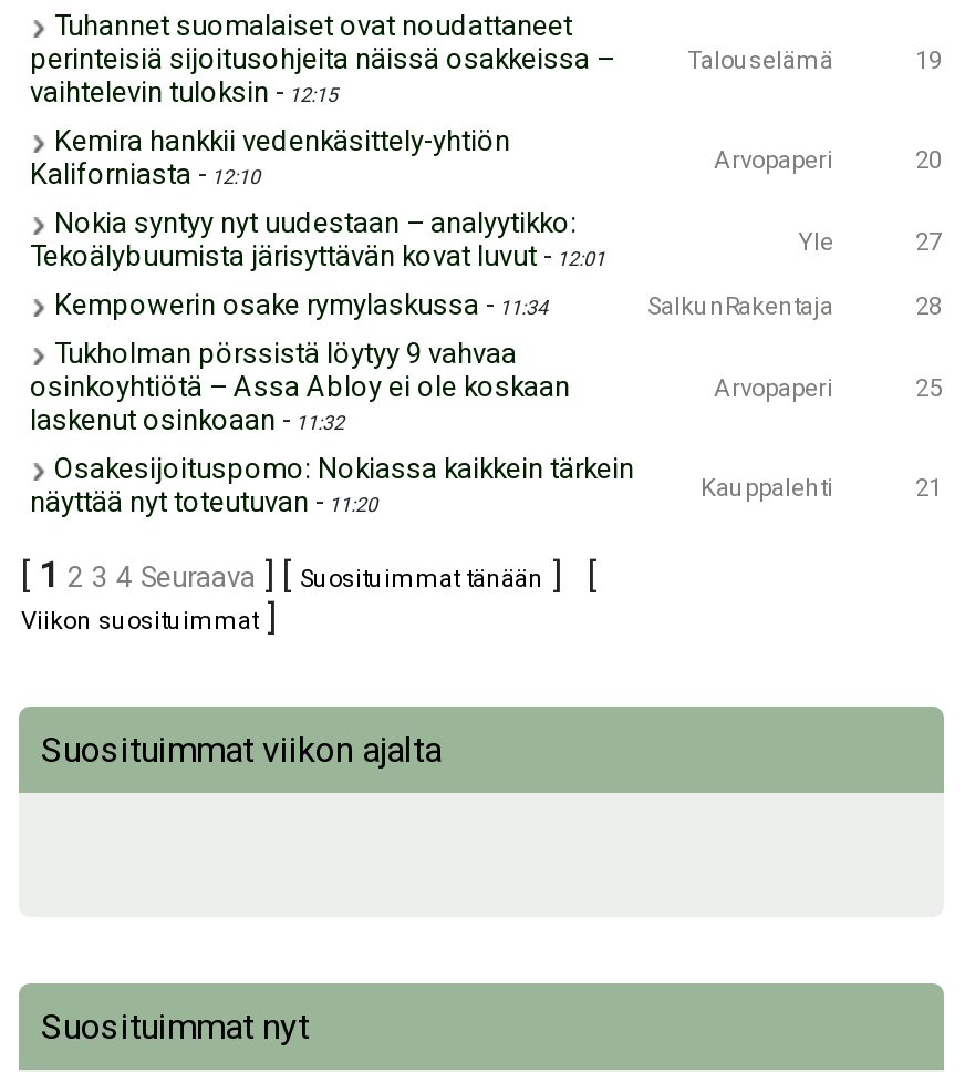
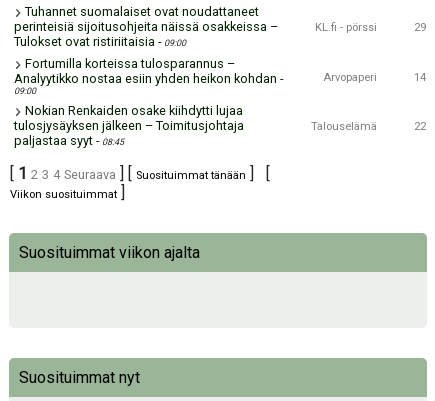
- Talouselämä
- 19
+ KL.fi - pörssi
+ 29

- vaihtelevin tuloksin - 12:15
+ Tulokset ovat ristiriitaisia - 09:00

- Kemira hankkii vedenkäsittely-yhtiön
- Kaliforniasta - 12:10
+ Fortumilla korteissa tulosparannus –
+ Analyytikko nostaa esiin yhden heikon kohdan -
+ 09:00

- 20
- Nokia syntyy nyt uudestaan – analyytikko:
- Tekoälybuumista järisyttävän kovat luvut - 12:01
- Yle
- 27
- Kempowerin osake rymylaskussa - 11:34
- SalkunRakentaja
- 28
- Tukholman pörssistä löytyy 9 vahvaa
- osinkoyhtiötä – Assa Abloy ei ole koskaan
- laskenut osinkoaan - 11:32
+ 14
+ Nokian Renkaiden osake kiihdytti lujaa
+ tulosjysäyksen jälkeen – Toimitusjohtaja
+ paljastaa syyt -08:45

- Arvopaperi
- 25
- Osakesijoituspomo: Nokiassa kaikkein tärkein
- näyttää nyt toteutuvan - 11:20
- Kauppalehti
- 21
+ Talouselämä
+ 22
